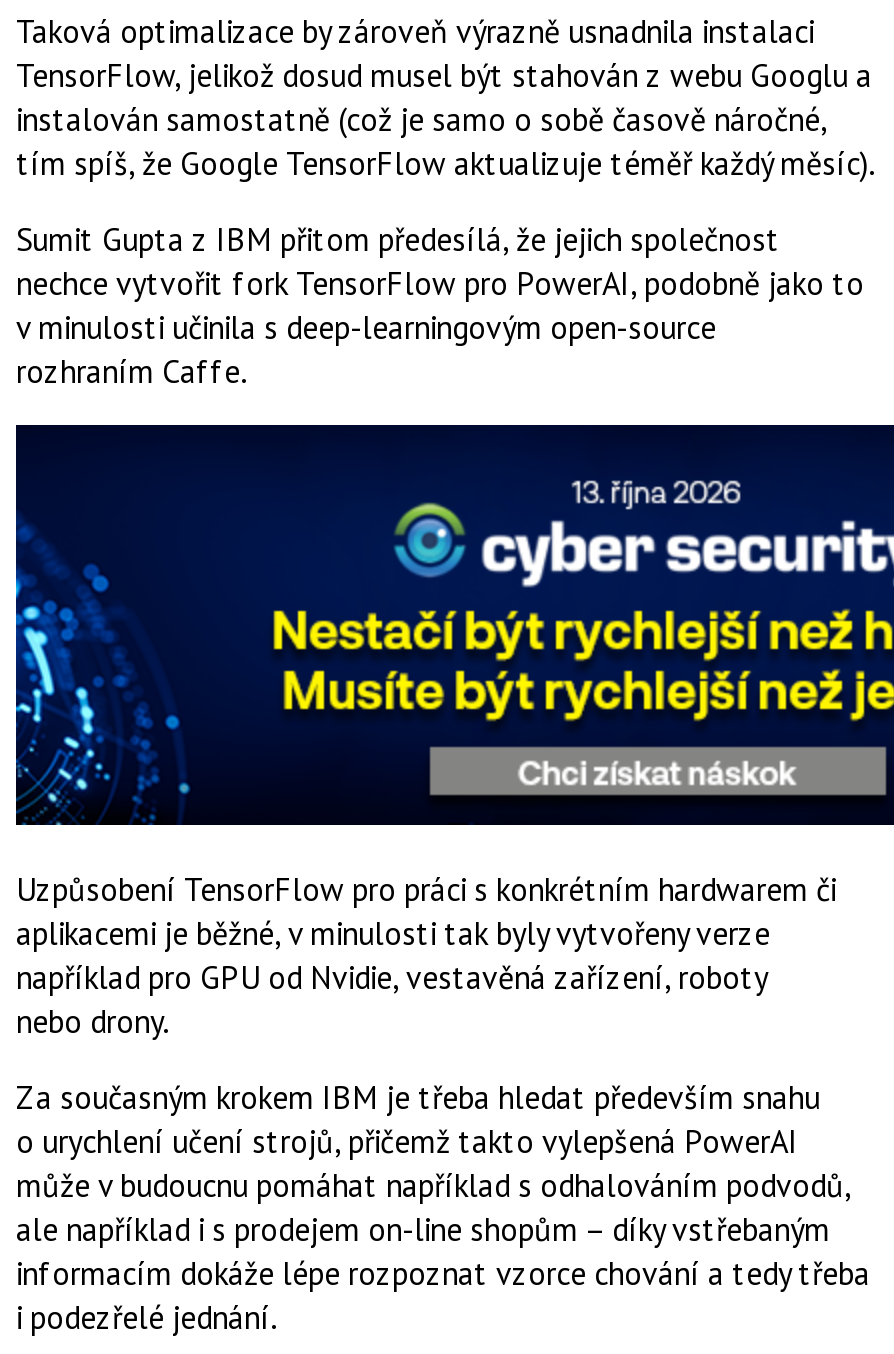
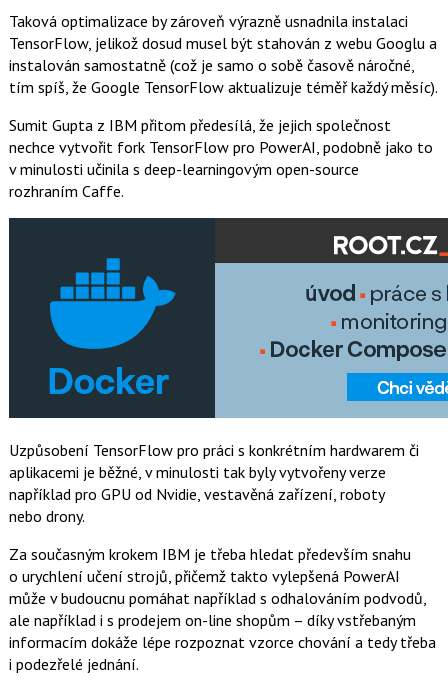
- [image]
+ [image]
